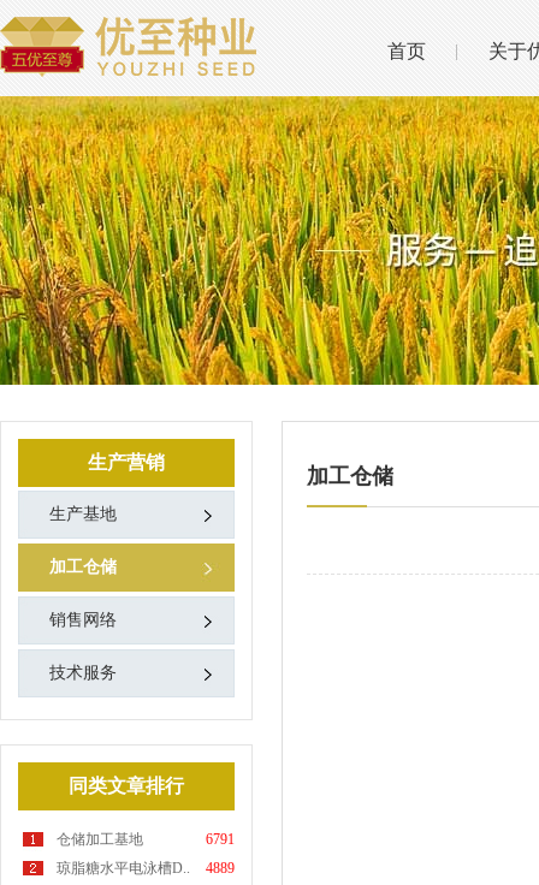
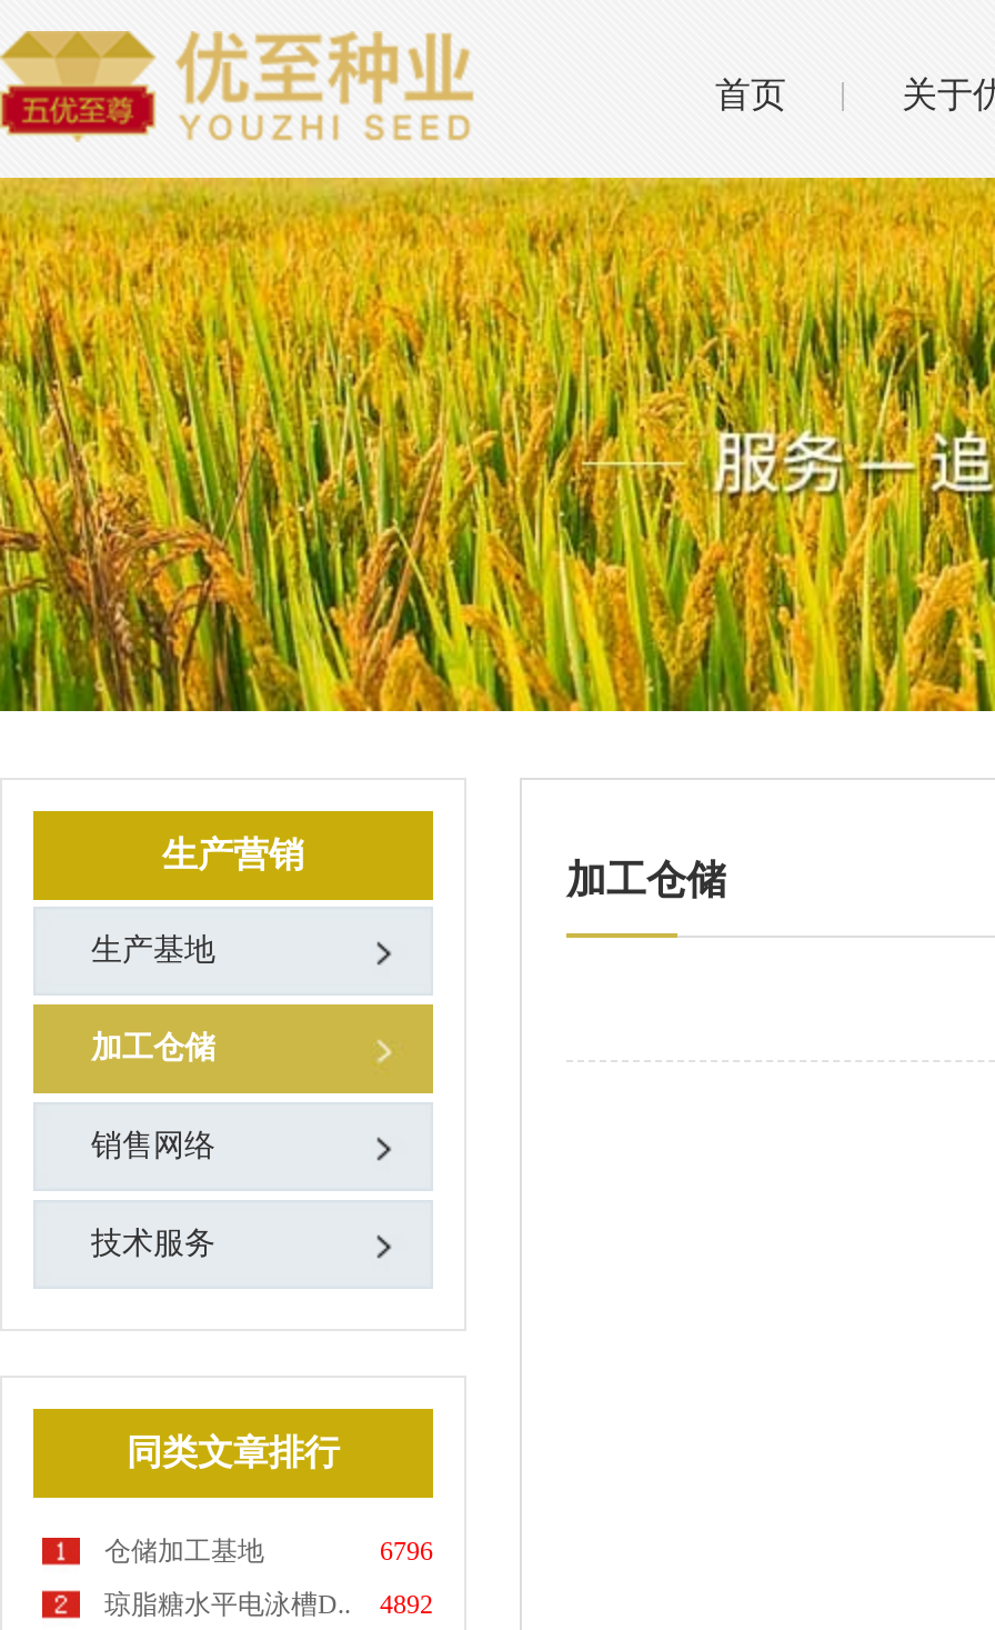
- 6791
+ 6796

- 琼脂糖水平电泳槽D.. 4889
+ 琼脂糖水平电泳槽D.. 4892
